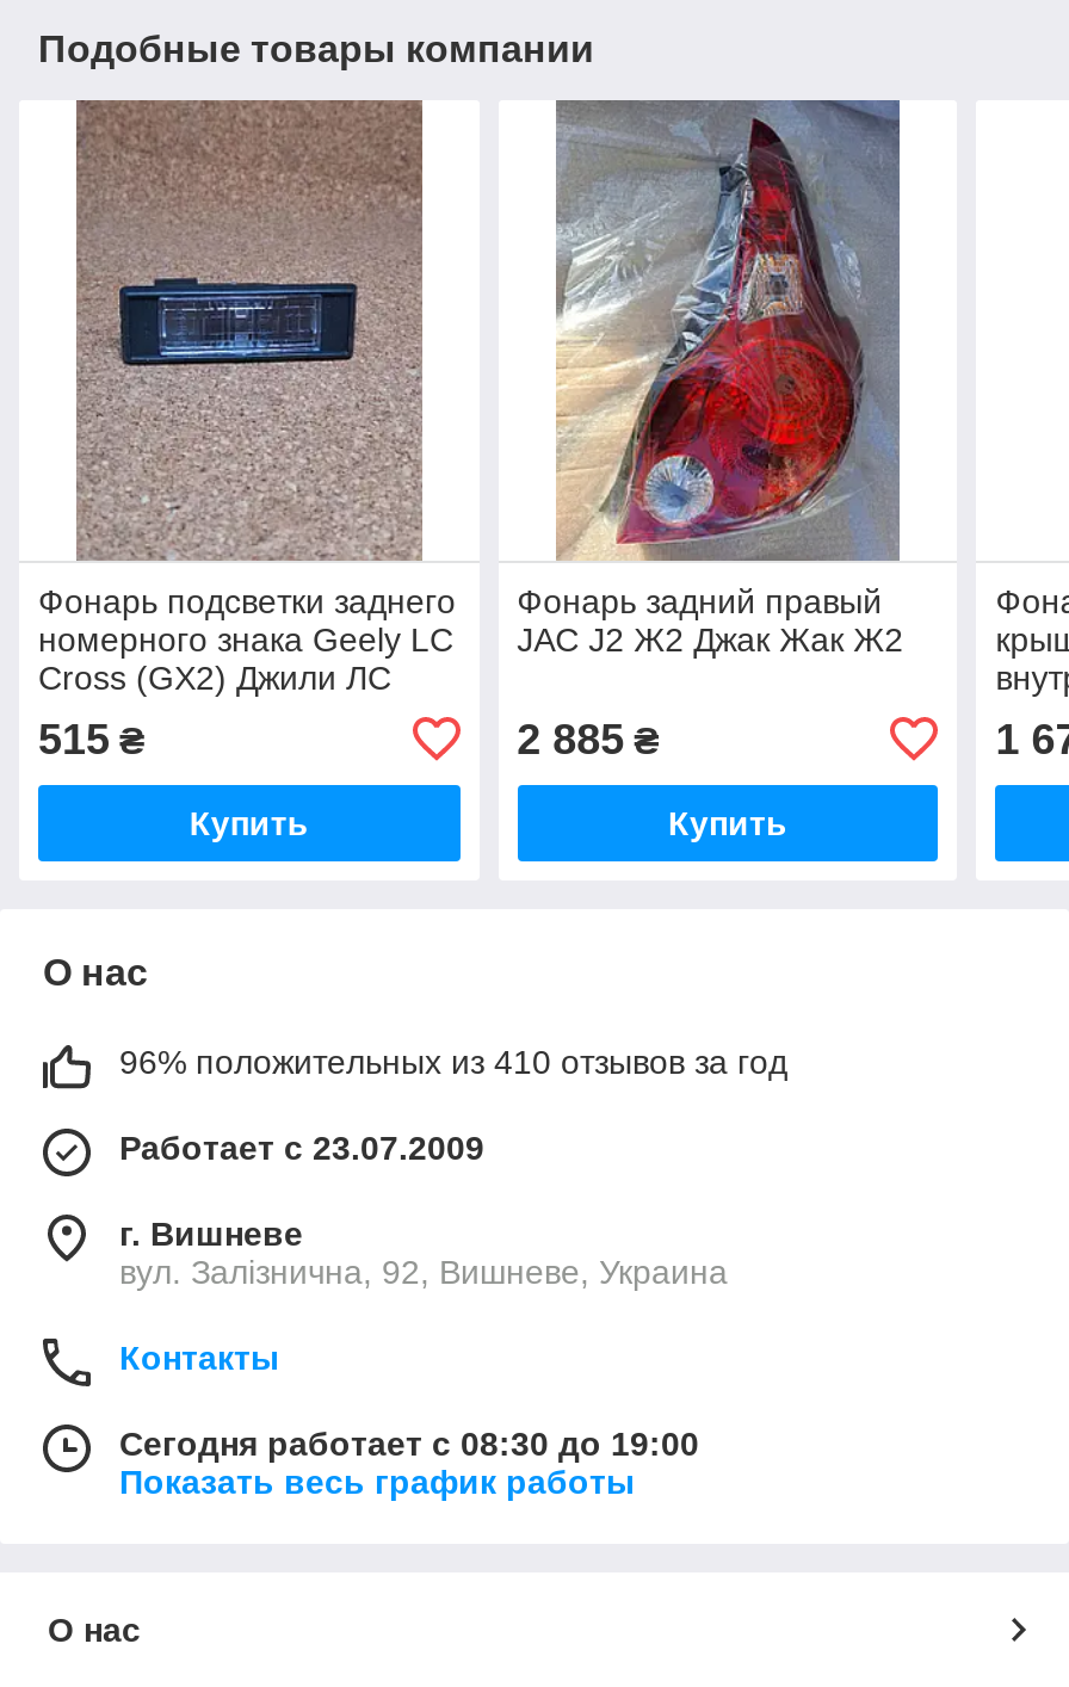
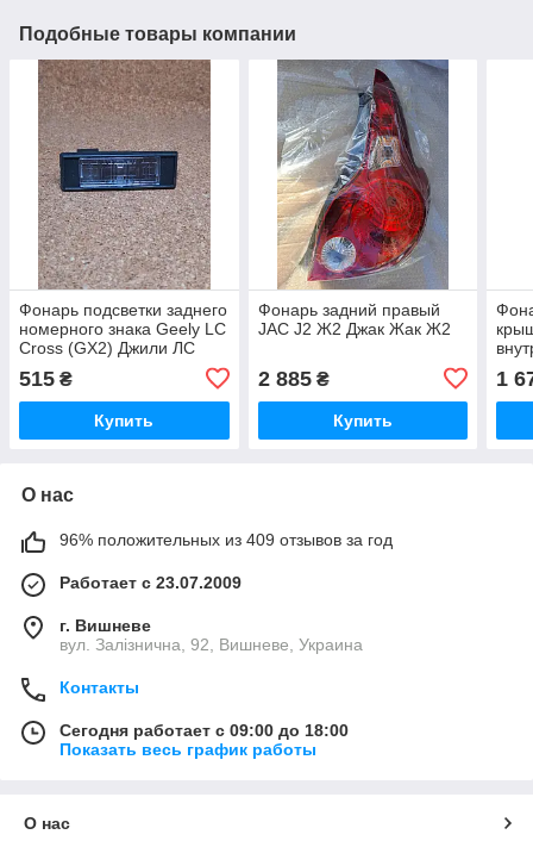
- 96% положительных из 410 отзывов за год
+ 96% положительных из 409 отзывов за год

- Сегодня работает с 08:30 до 19:00
+ Сегодня работает с 09:00 до 18:00
